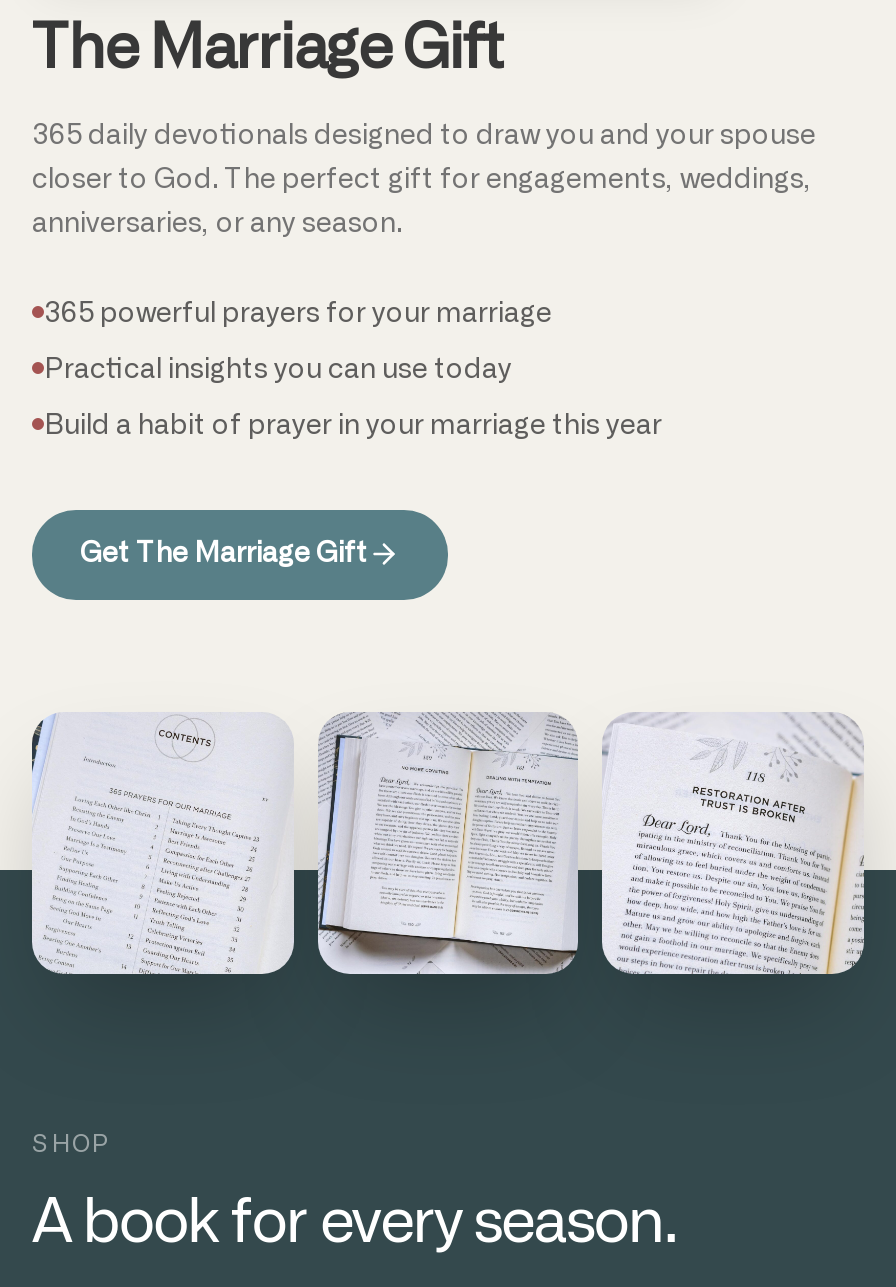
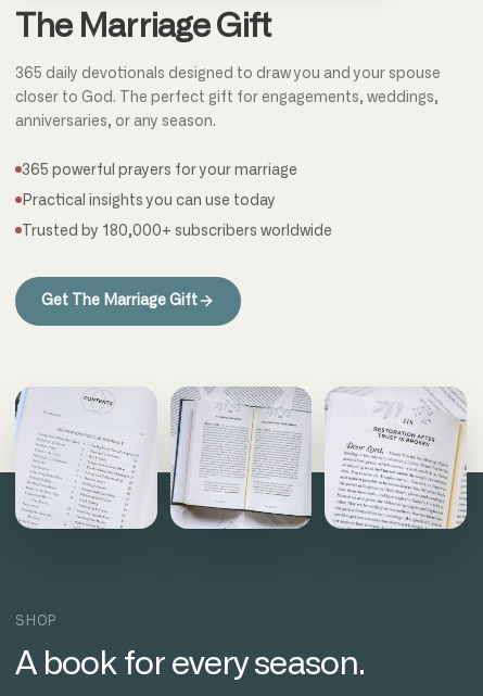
- Build a habit of prayer in your marriage this year
+ Trusted by 180,000+ subscribers worldwide
